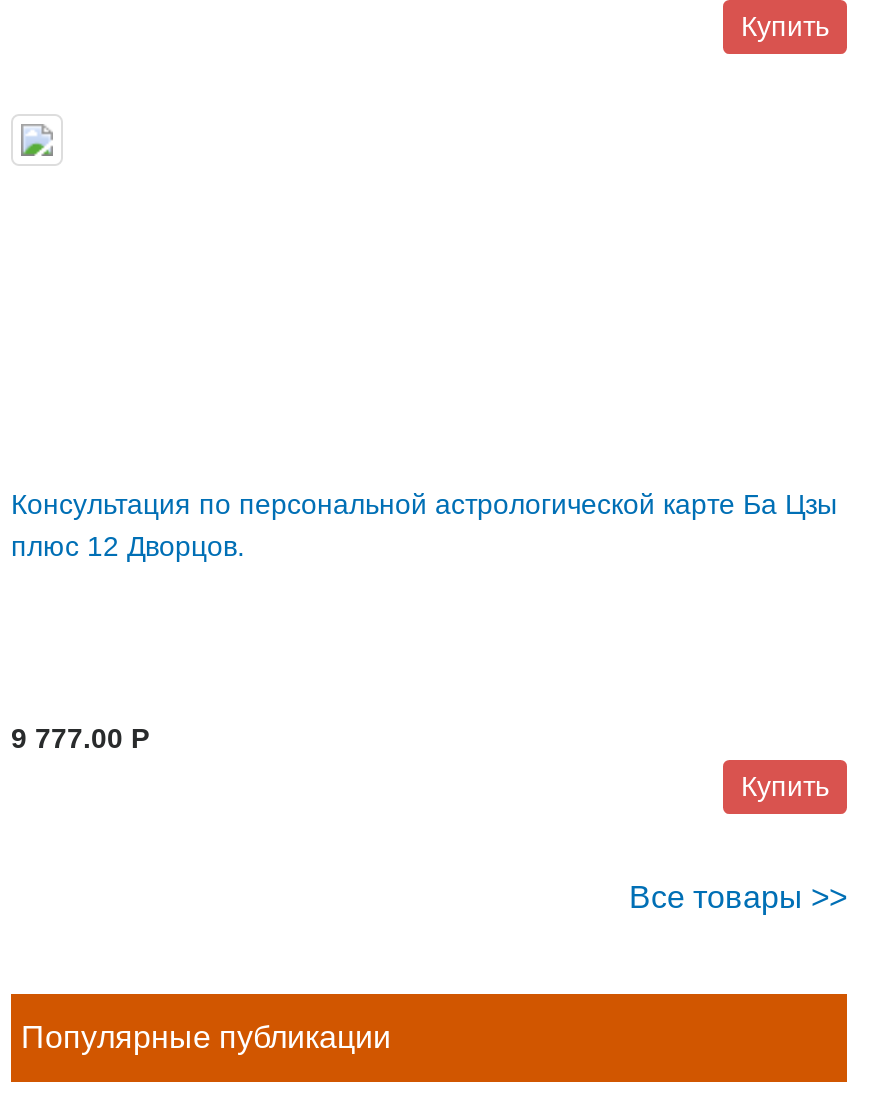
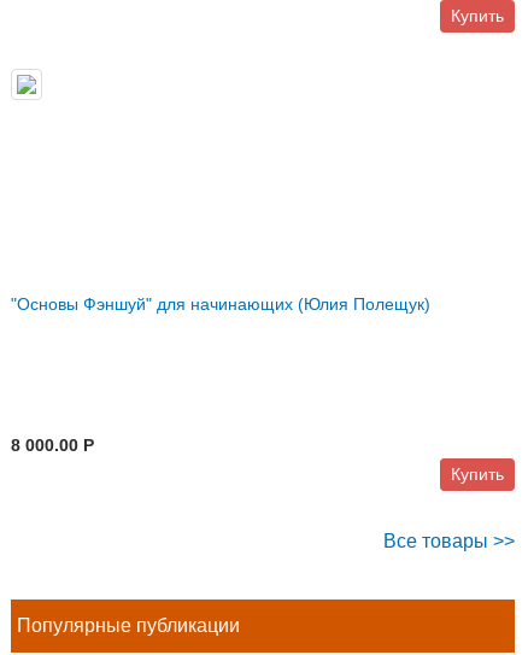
- Консультация по персональной астрологической карте Ба Цзы
- плюс 12 Дворцов.
+ "Основы Фэншуй" для начинающих (Юлия Полещук)

- 9 777.00 P
+ 8 000.00 P
